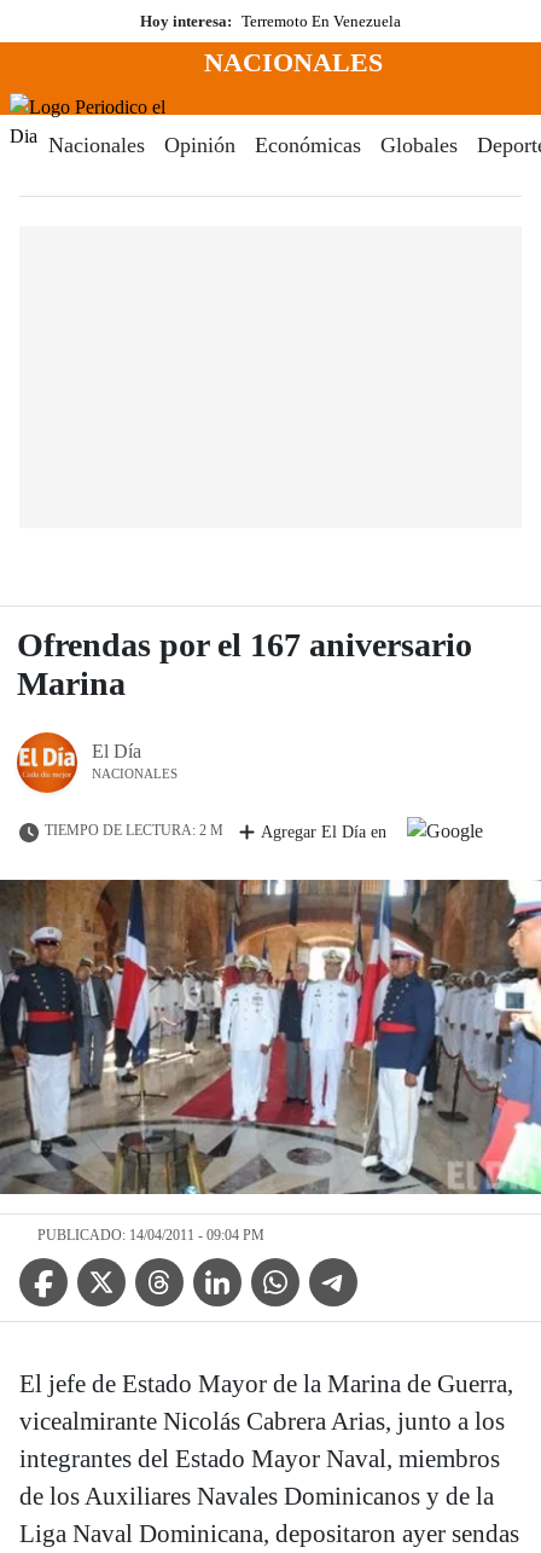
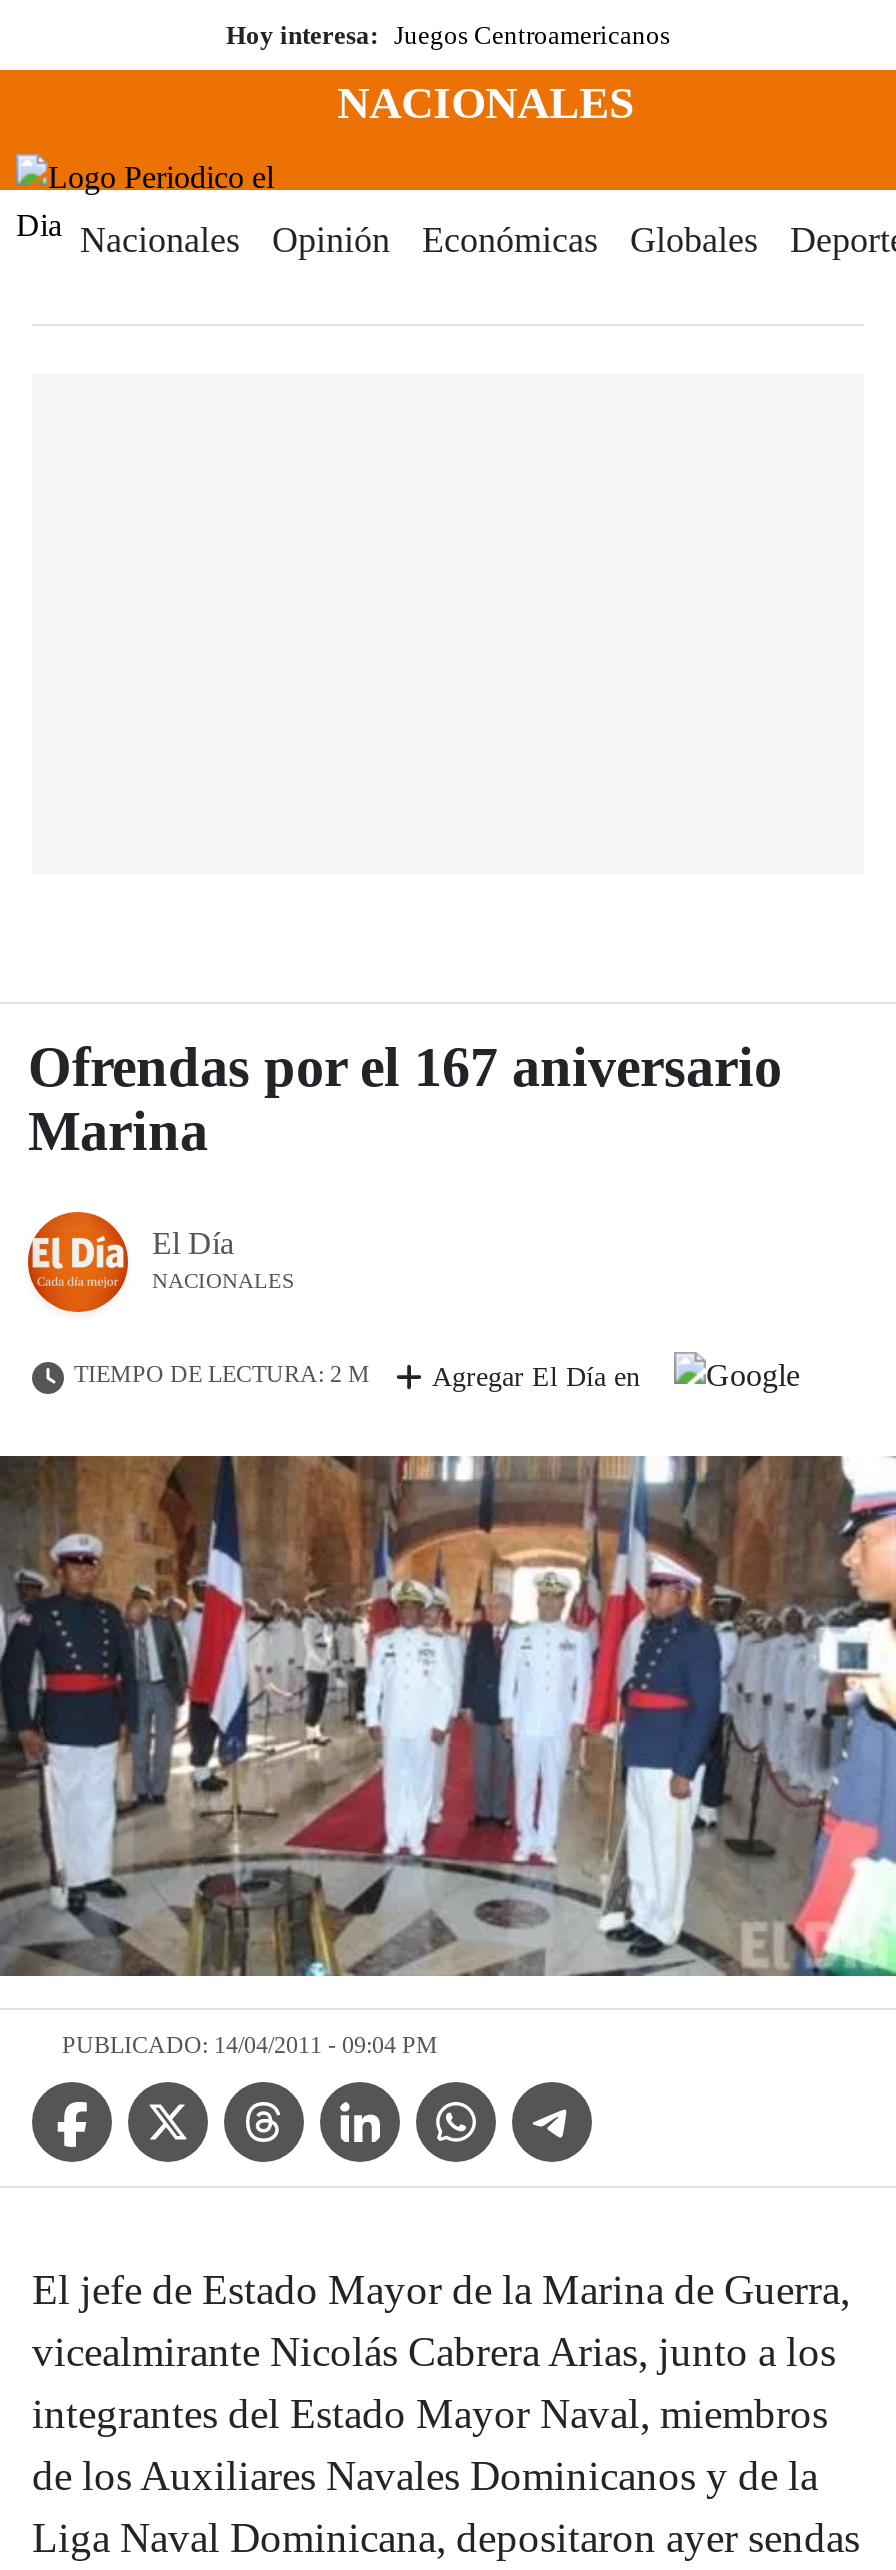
- Hoy interesa: Terremoto En Venezuela
+ Hoy interesa: Juegos Centroamericanos
